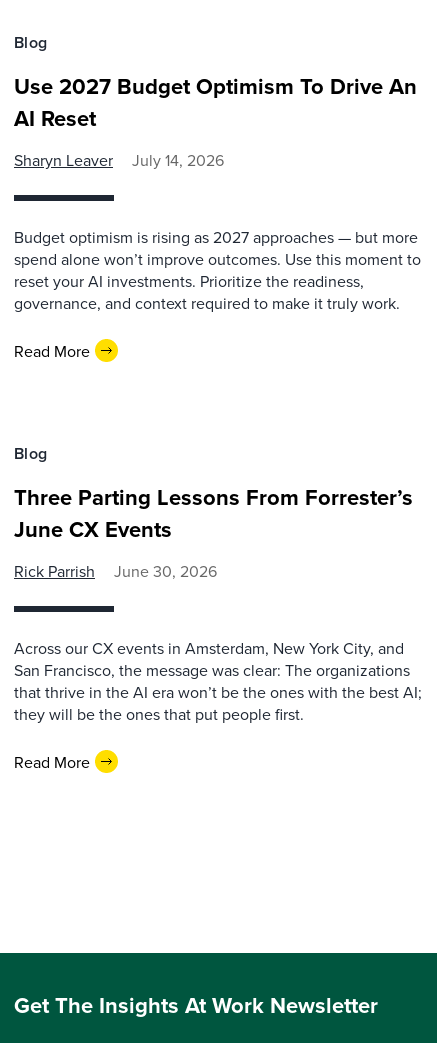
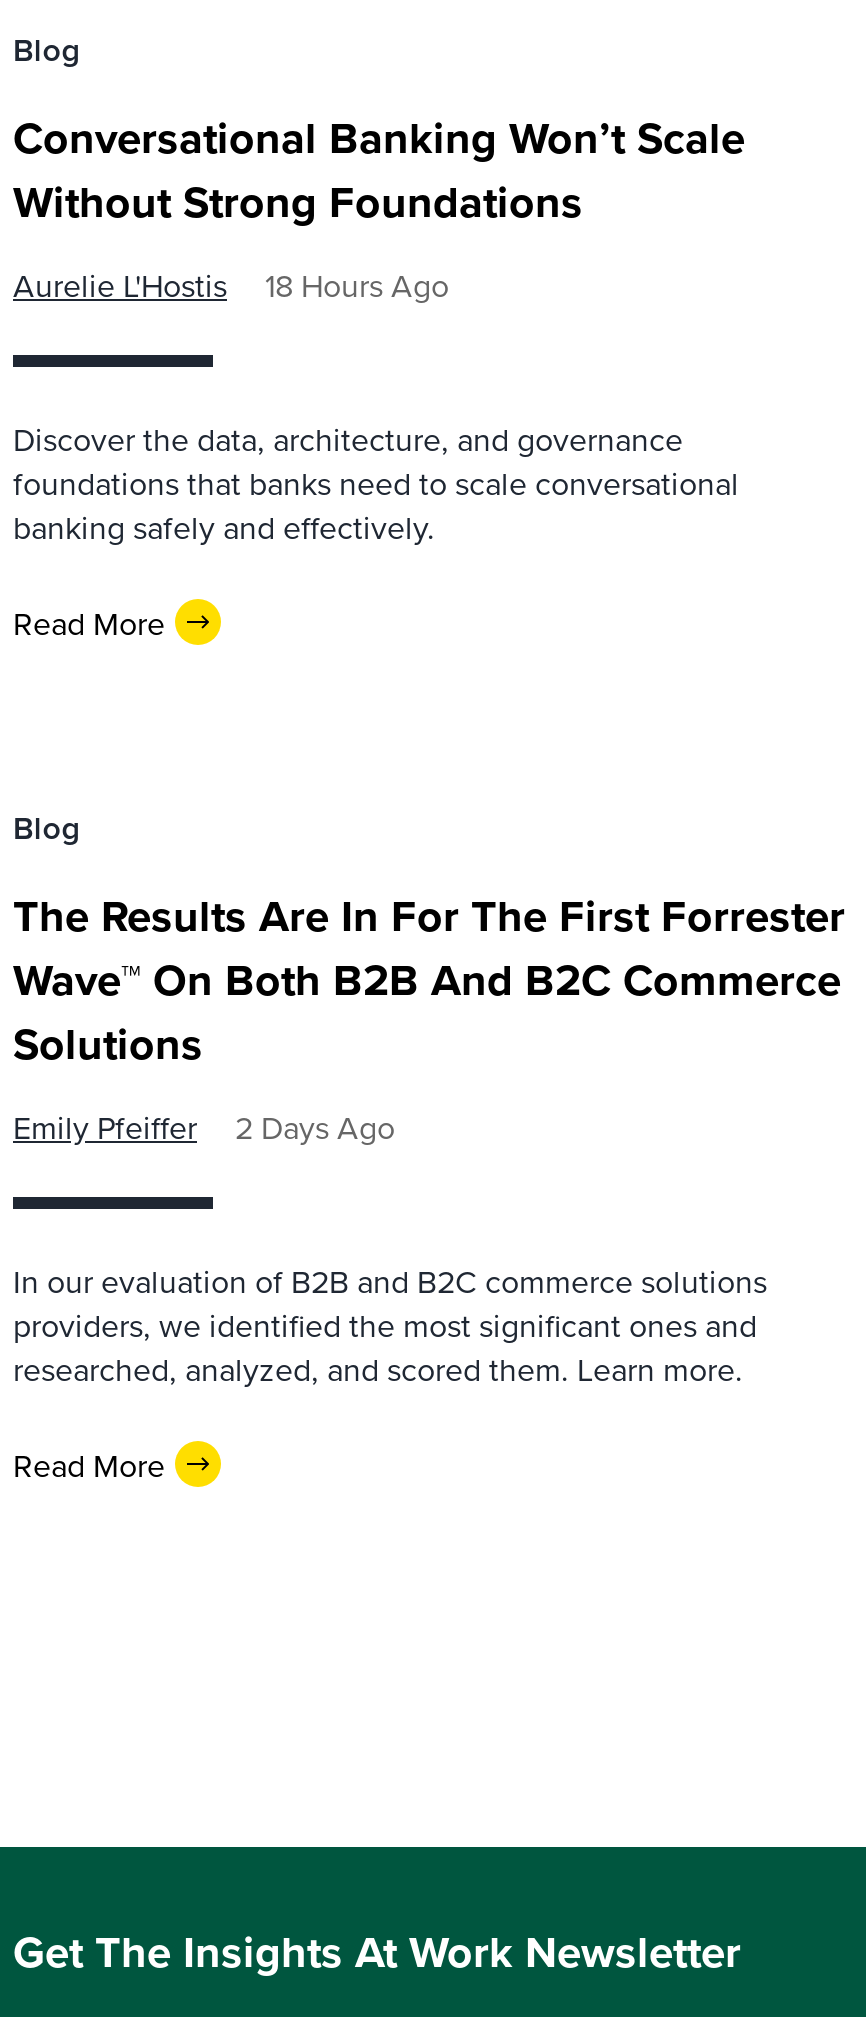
- Use 2027 Budget Optimism To Drive An
- AI Reset
+ Conversational Banking Won’t Scale
+ Without Strong Foundations

- Sharyn Leaver
- July 14, 2026
+ Aurelie L'Hostis
+ 18 Hours Ago

- Budget optimism is rising as 2027 approaches — but more
- spend alone won’t improve outcomes. Use this moment to
- reset your AI investments. Prioritize the readiness,
- governance, and context required to make it truly work.
+ Discover the data, architecture, and governance
+ foundations that banks need to scale conversational
+ banking safely and effectively.

- Three Parting Lessons From Forrester’s
- June CX Events
+ The Results Are In For The First Forrester
+ Wave™ On Both B2B And B2C Commerce
+ Solutions

- Rick Parrish
- June 30, 2026
+ Emily Pfeiffer
+ 2 Days Ago

- Across our CX events in Amsterdam, New York City, and
- San Francisco, the message was clear: The organizations
- that thrive in the AI era won’t be the ones with the best AI;
- they will be the ones that put people first.
+ In our evaluation of B2B and B2C commerce solutions
+ providers, we identified the most significant ones and
+ researched, analyzed, and scored them. Learn more.
